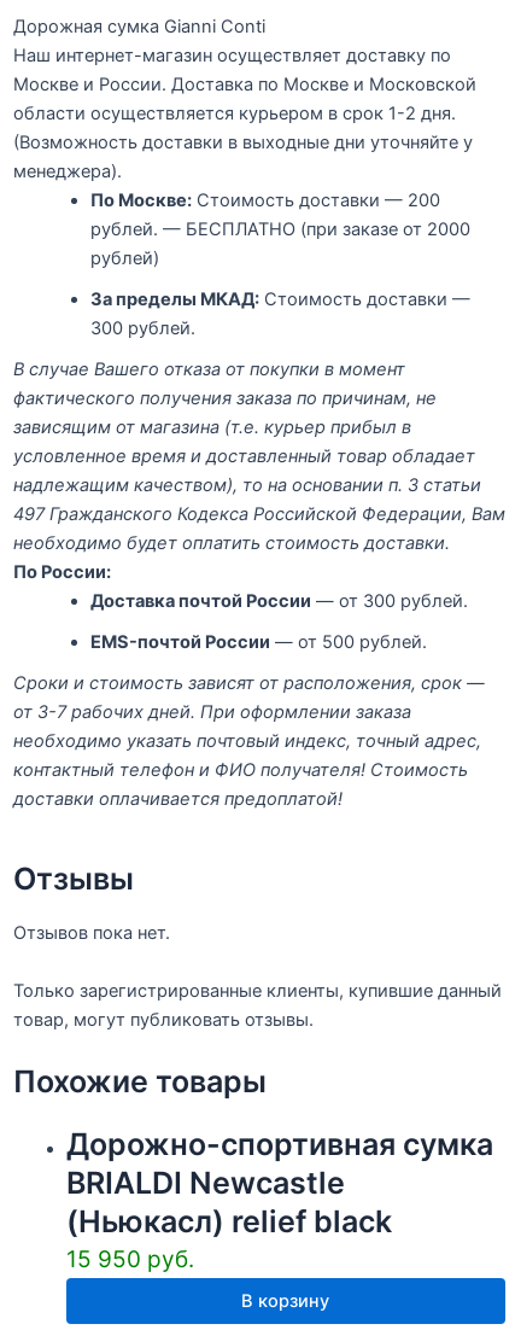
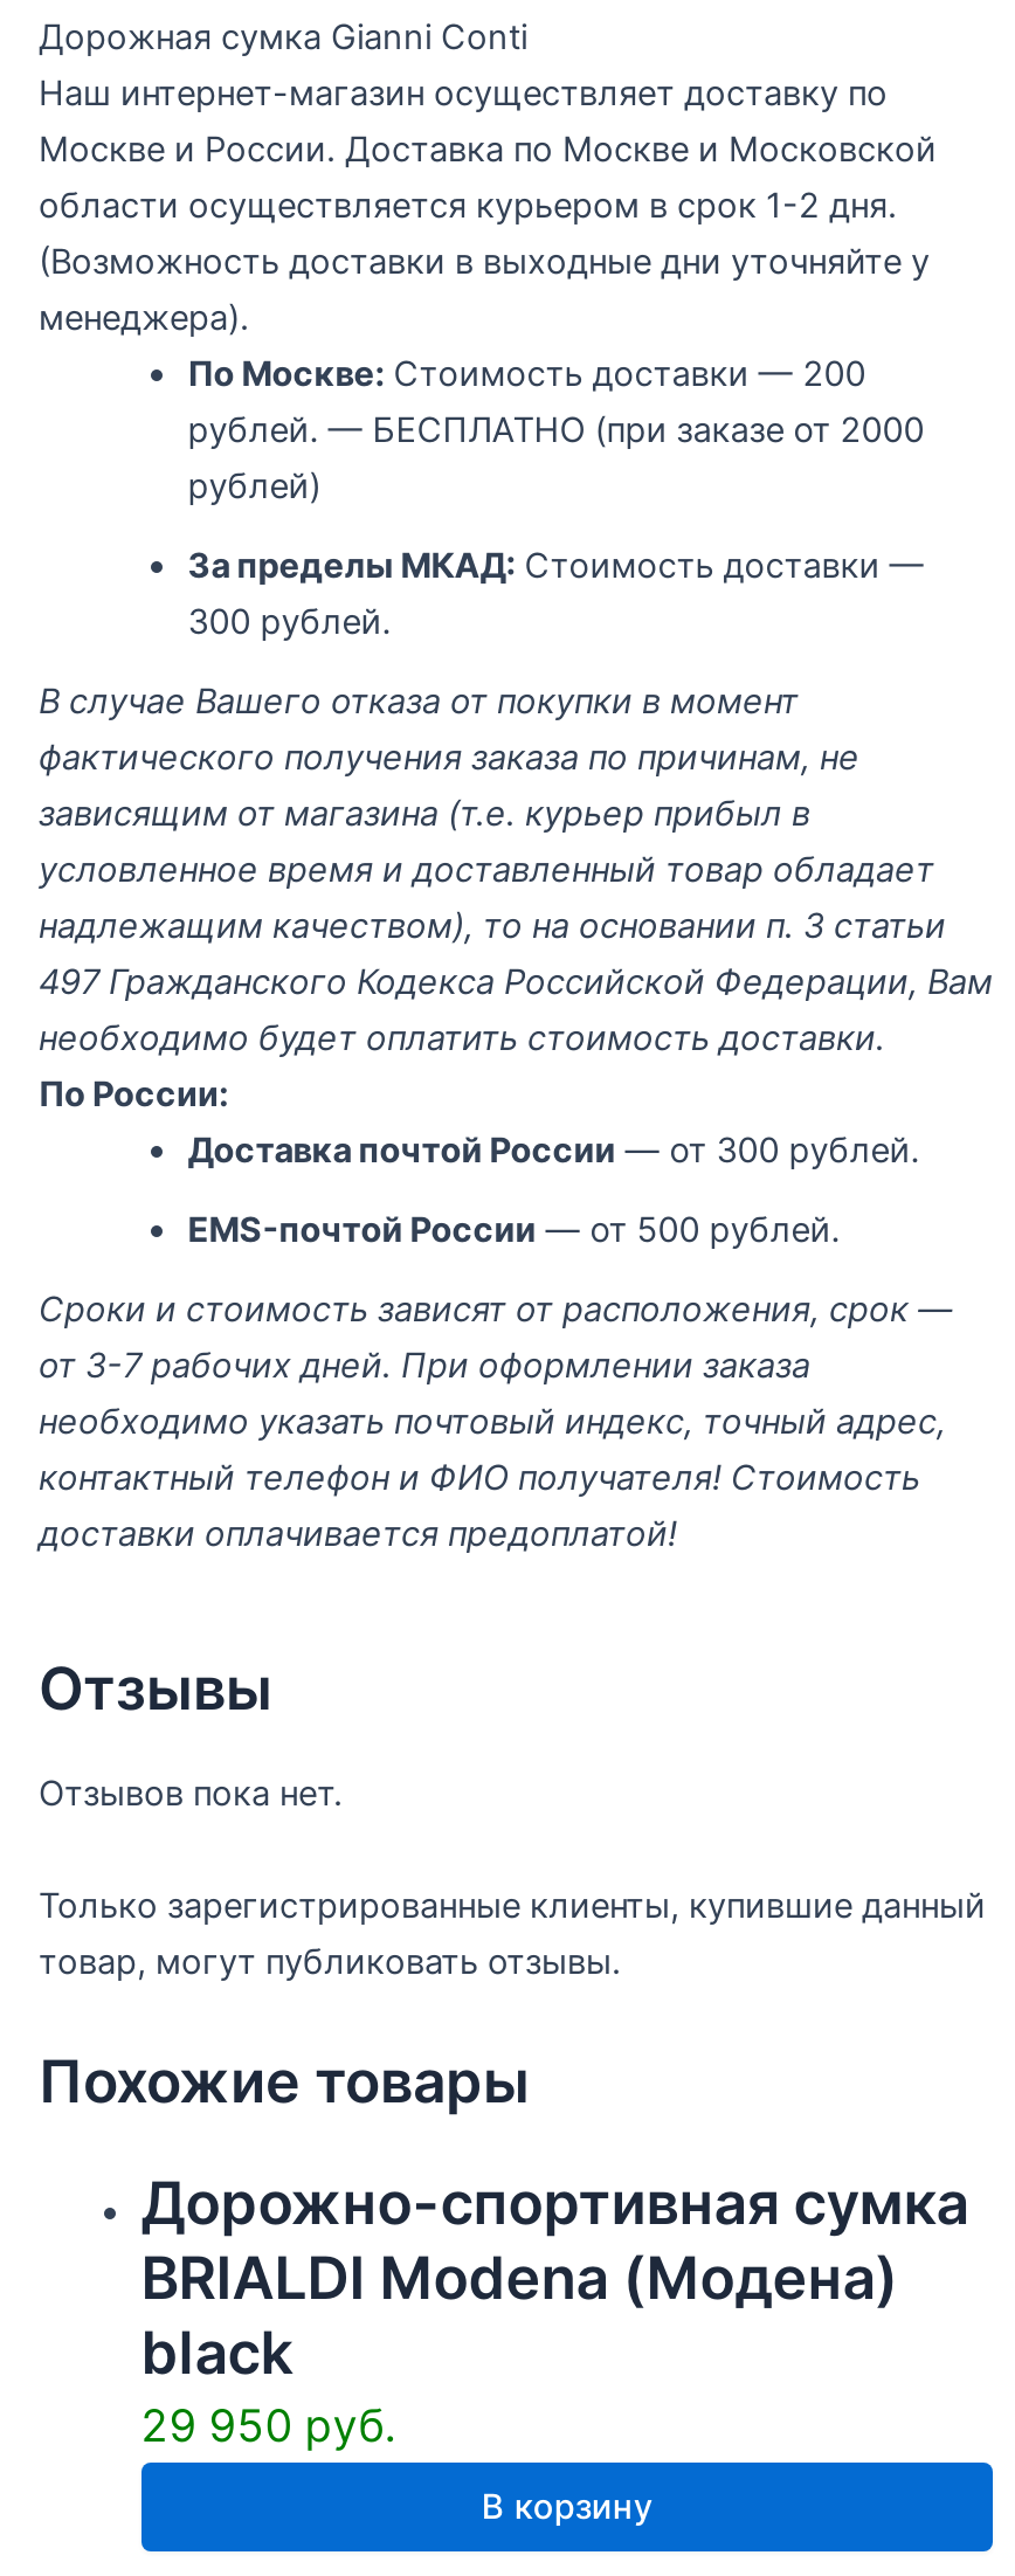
- BRIALDI Newcastle
- (Ньюкасл) relief black
- 15 950 руб.
+ BRIALDI Modena (Модена)
+ black
+ 29 950 руб.
